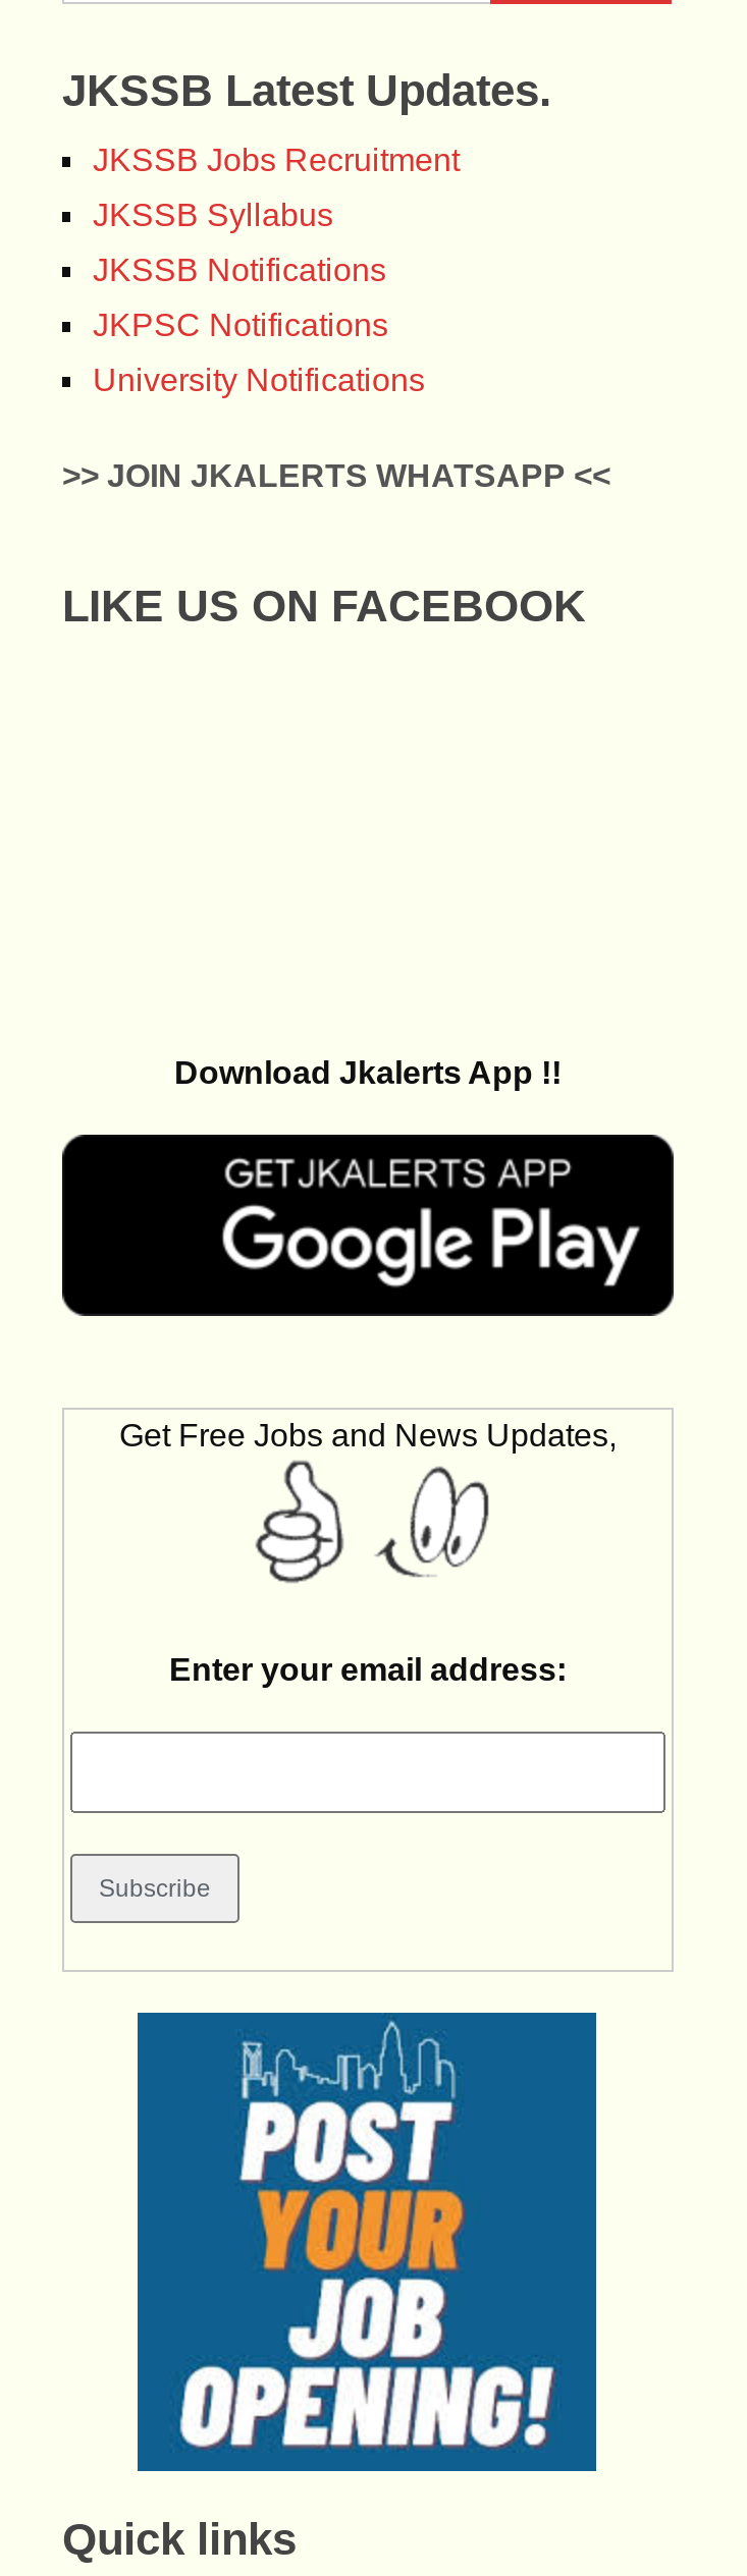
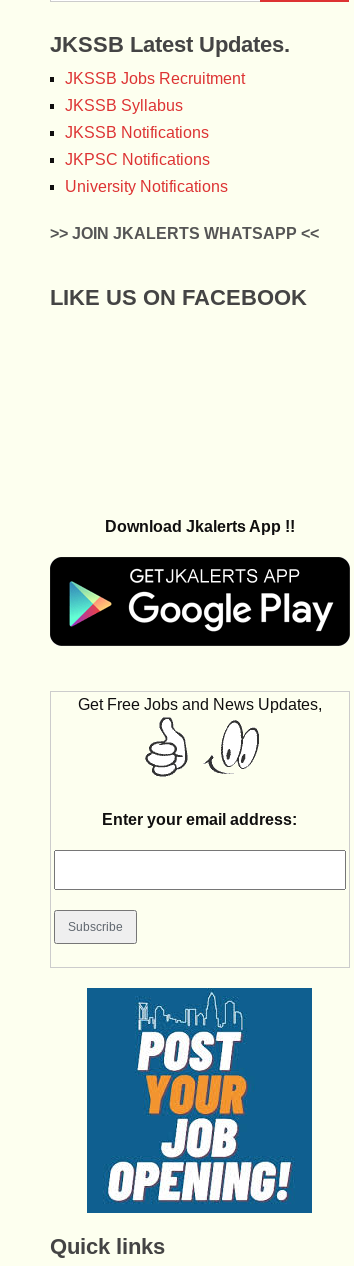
+ [image]
